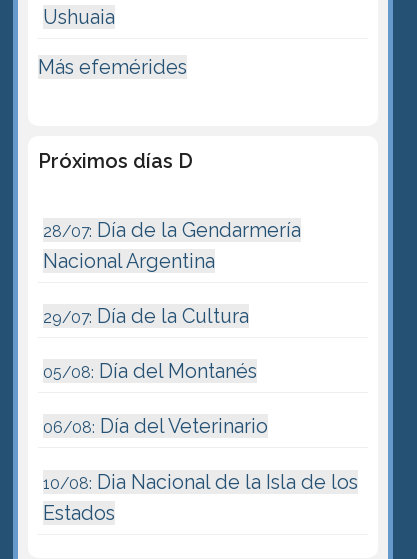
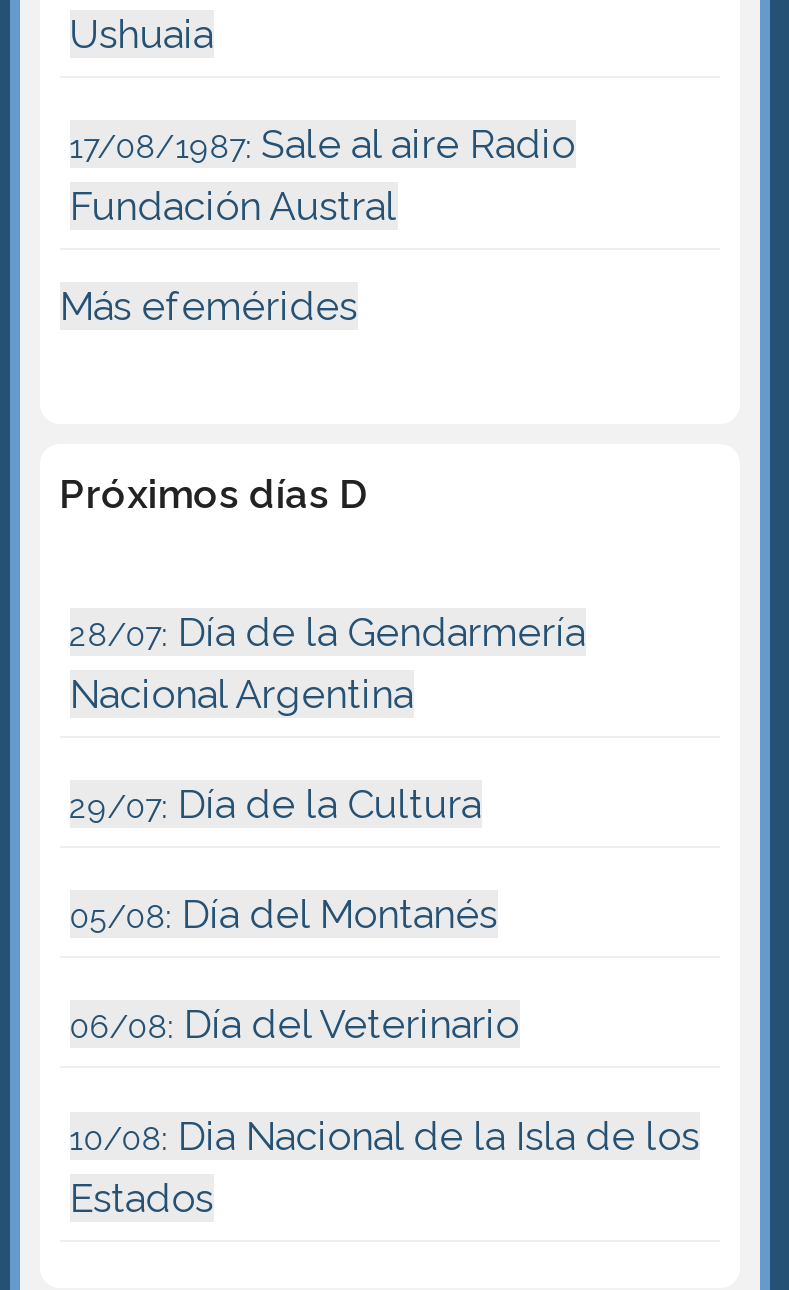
+ 17/08/1987: Sale al aire Radio
+ Fundación Austral
